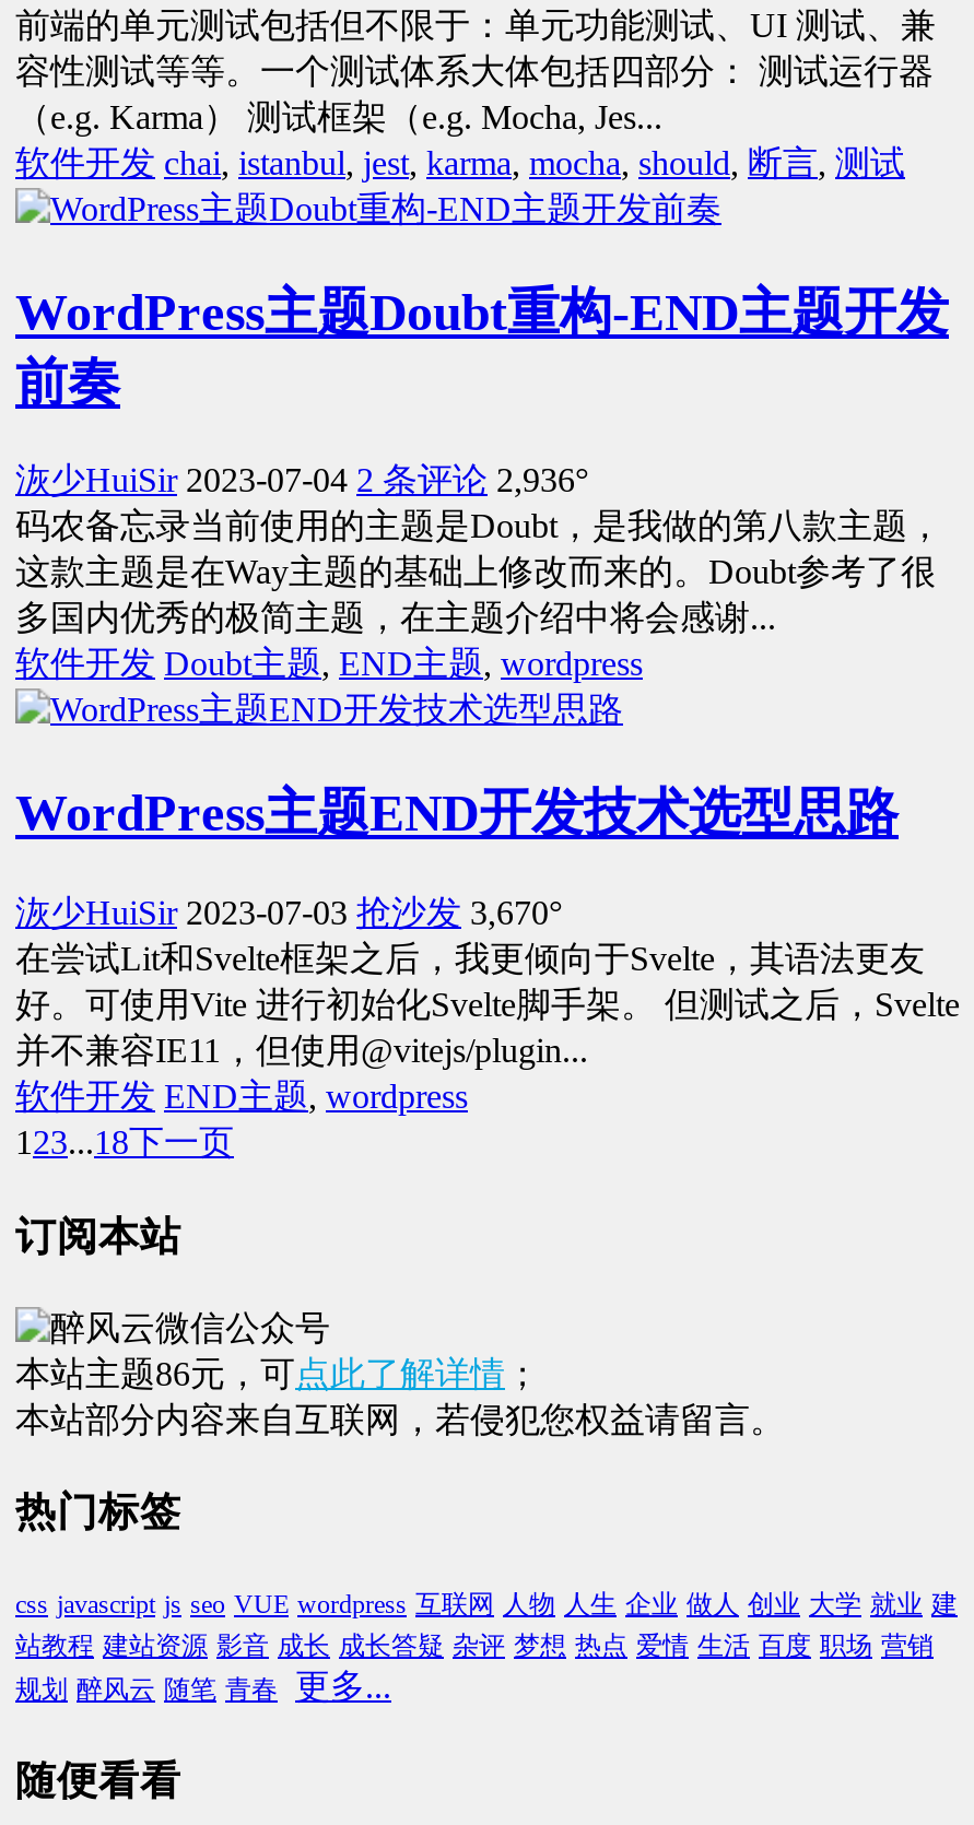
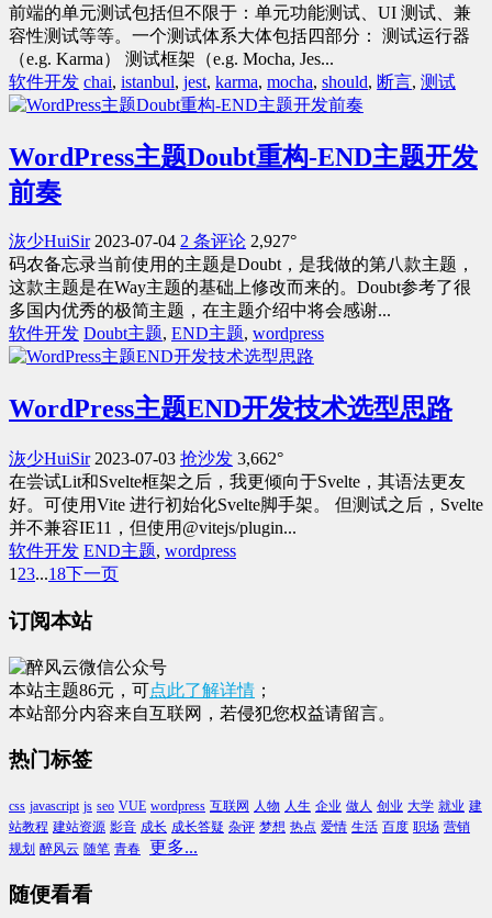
- 洃少HuiSir 2023-07-04 2 条评论 2,936°
+ 洃少HuiSir 2023-07-04 2 条评论 2,927°

- 洃少HuiSir 2023-07-03 抢沙发 3,670°
+ 洃少HuiSir 2023-07-03 抢沙发 3,662°
